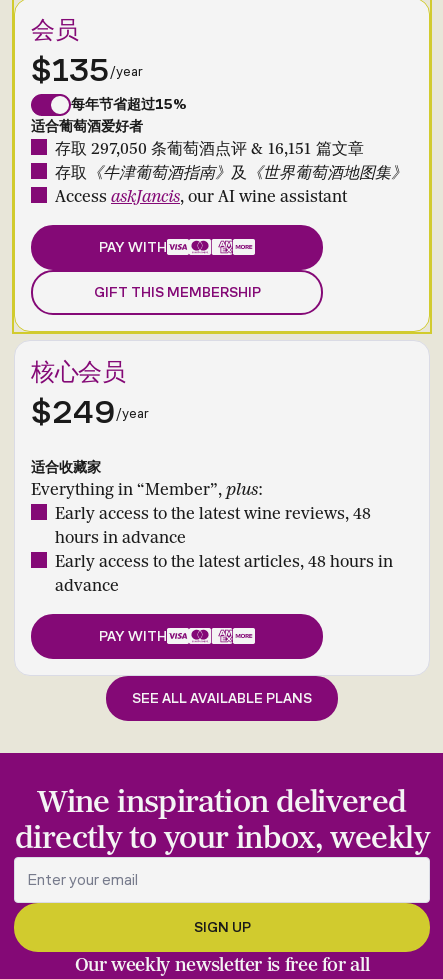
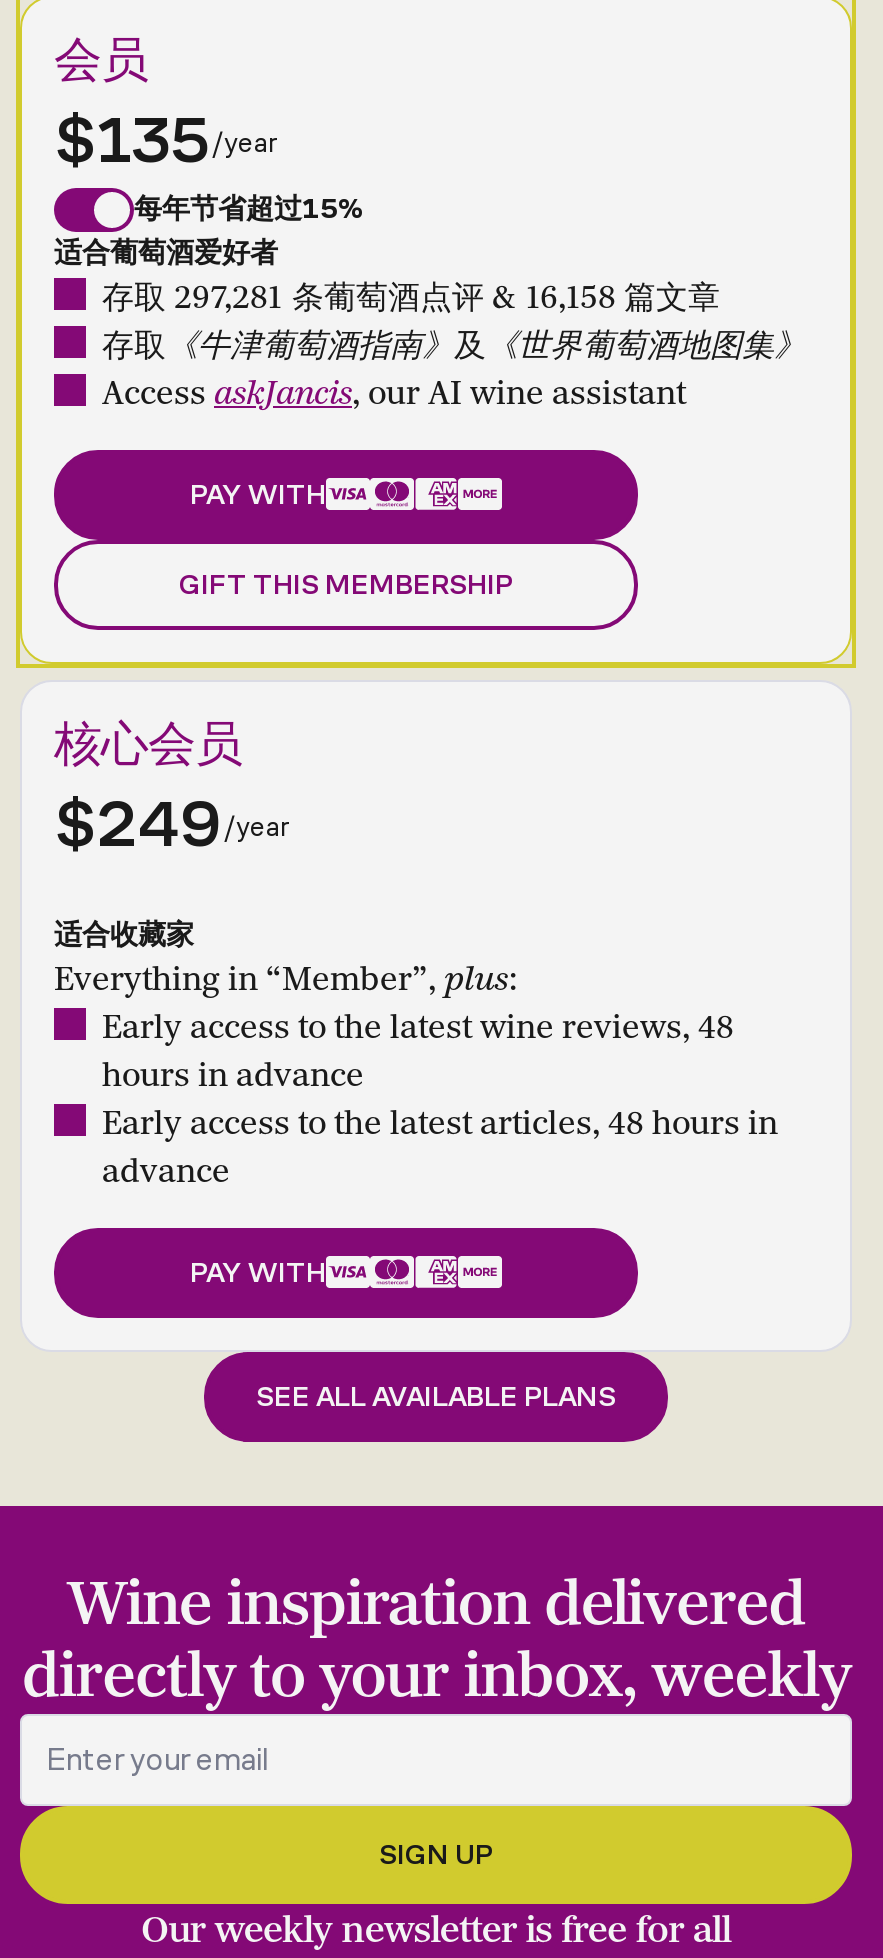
- 存取 297,050 条葡萄酒点评 & 16,151 篇文章
+ 存取 297,281 条葡萄酒点评 & 16,158 篇文章
